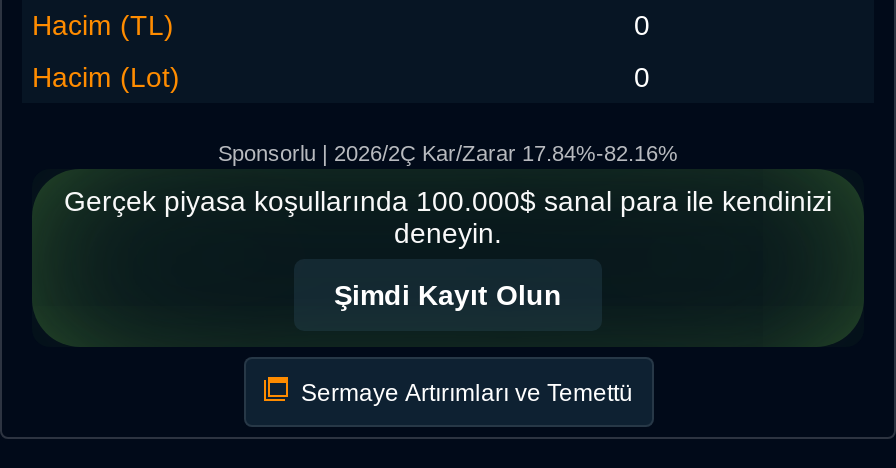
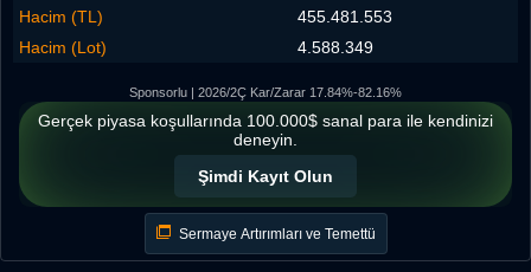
- 0
+ 455.481.553

- 0
+ 4.588.349
